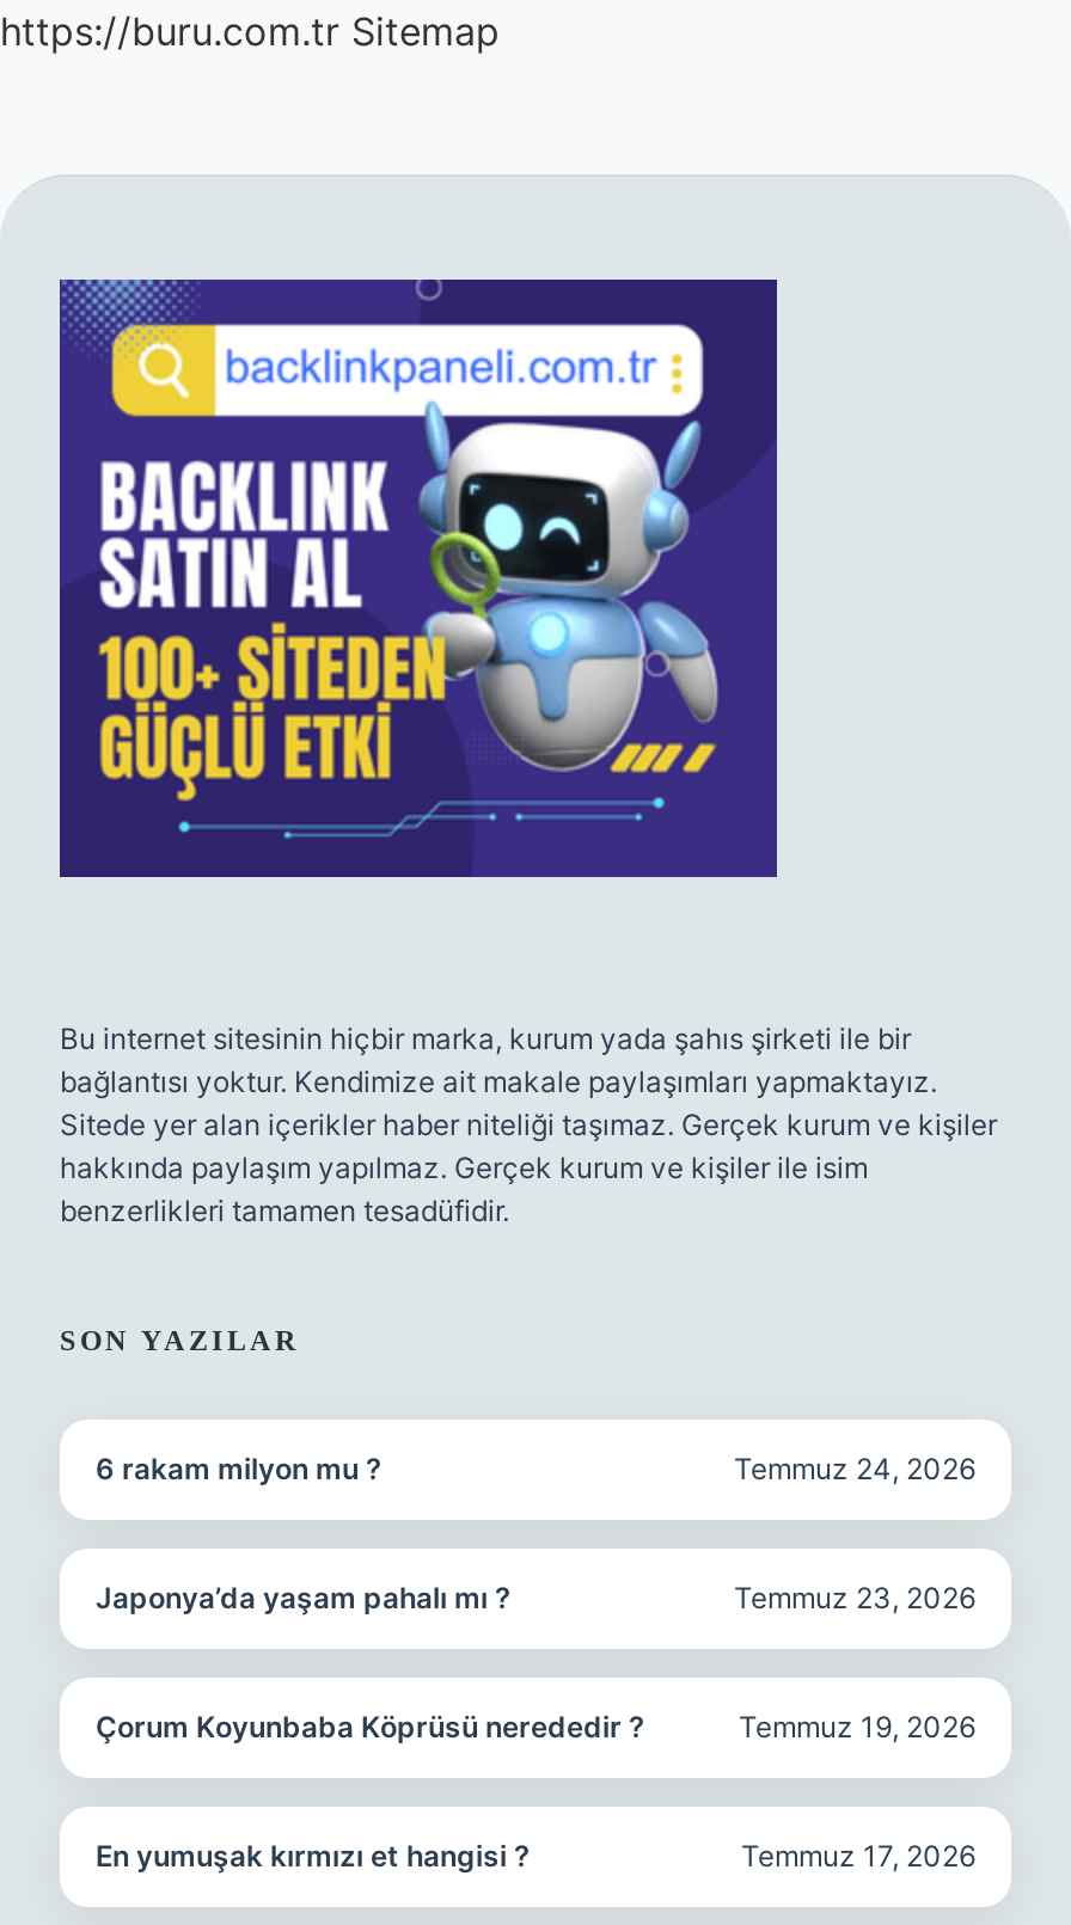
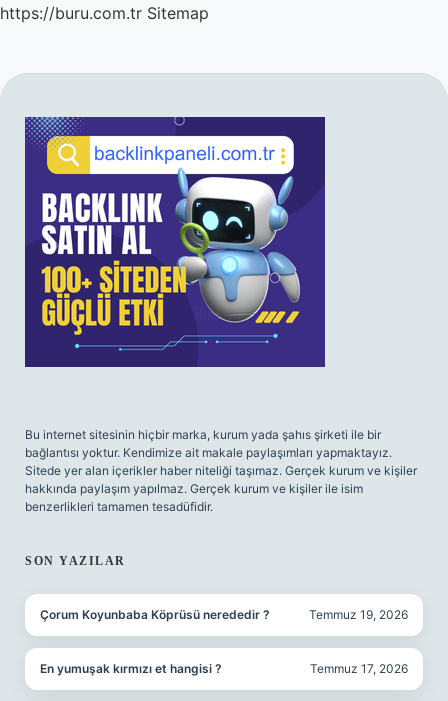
- 6 rakam milyon mu ?
- Temmuz 24, 2026

- Japonya’da yaşam pahalı mı ?
- Temmuz 23, 2026
